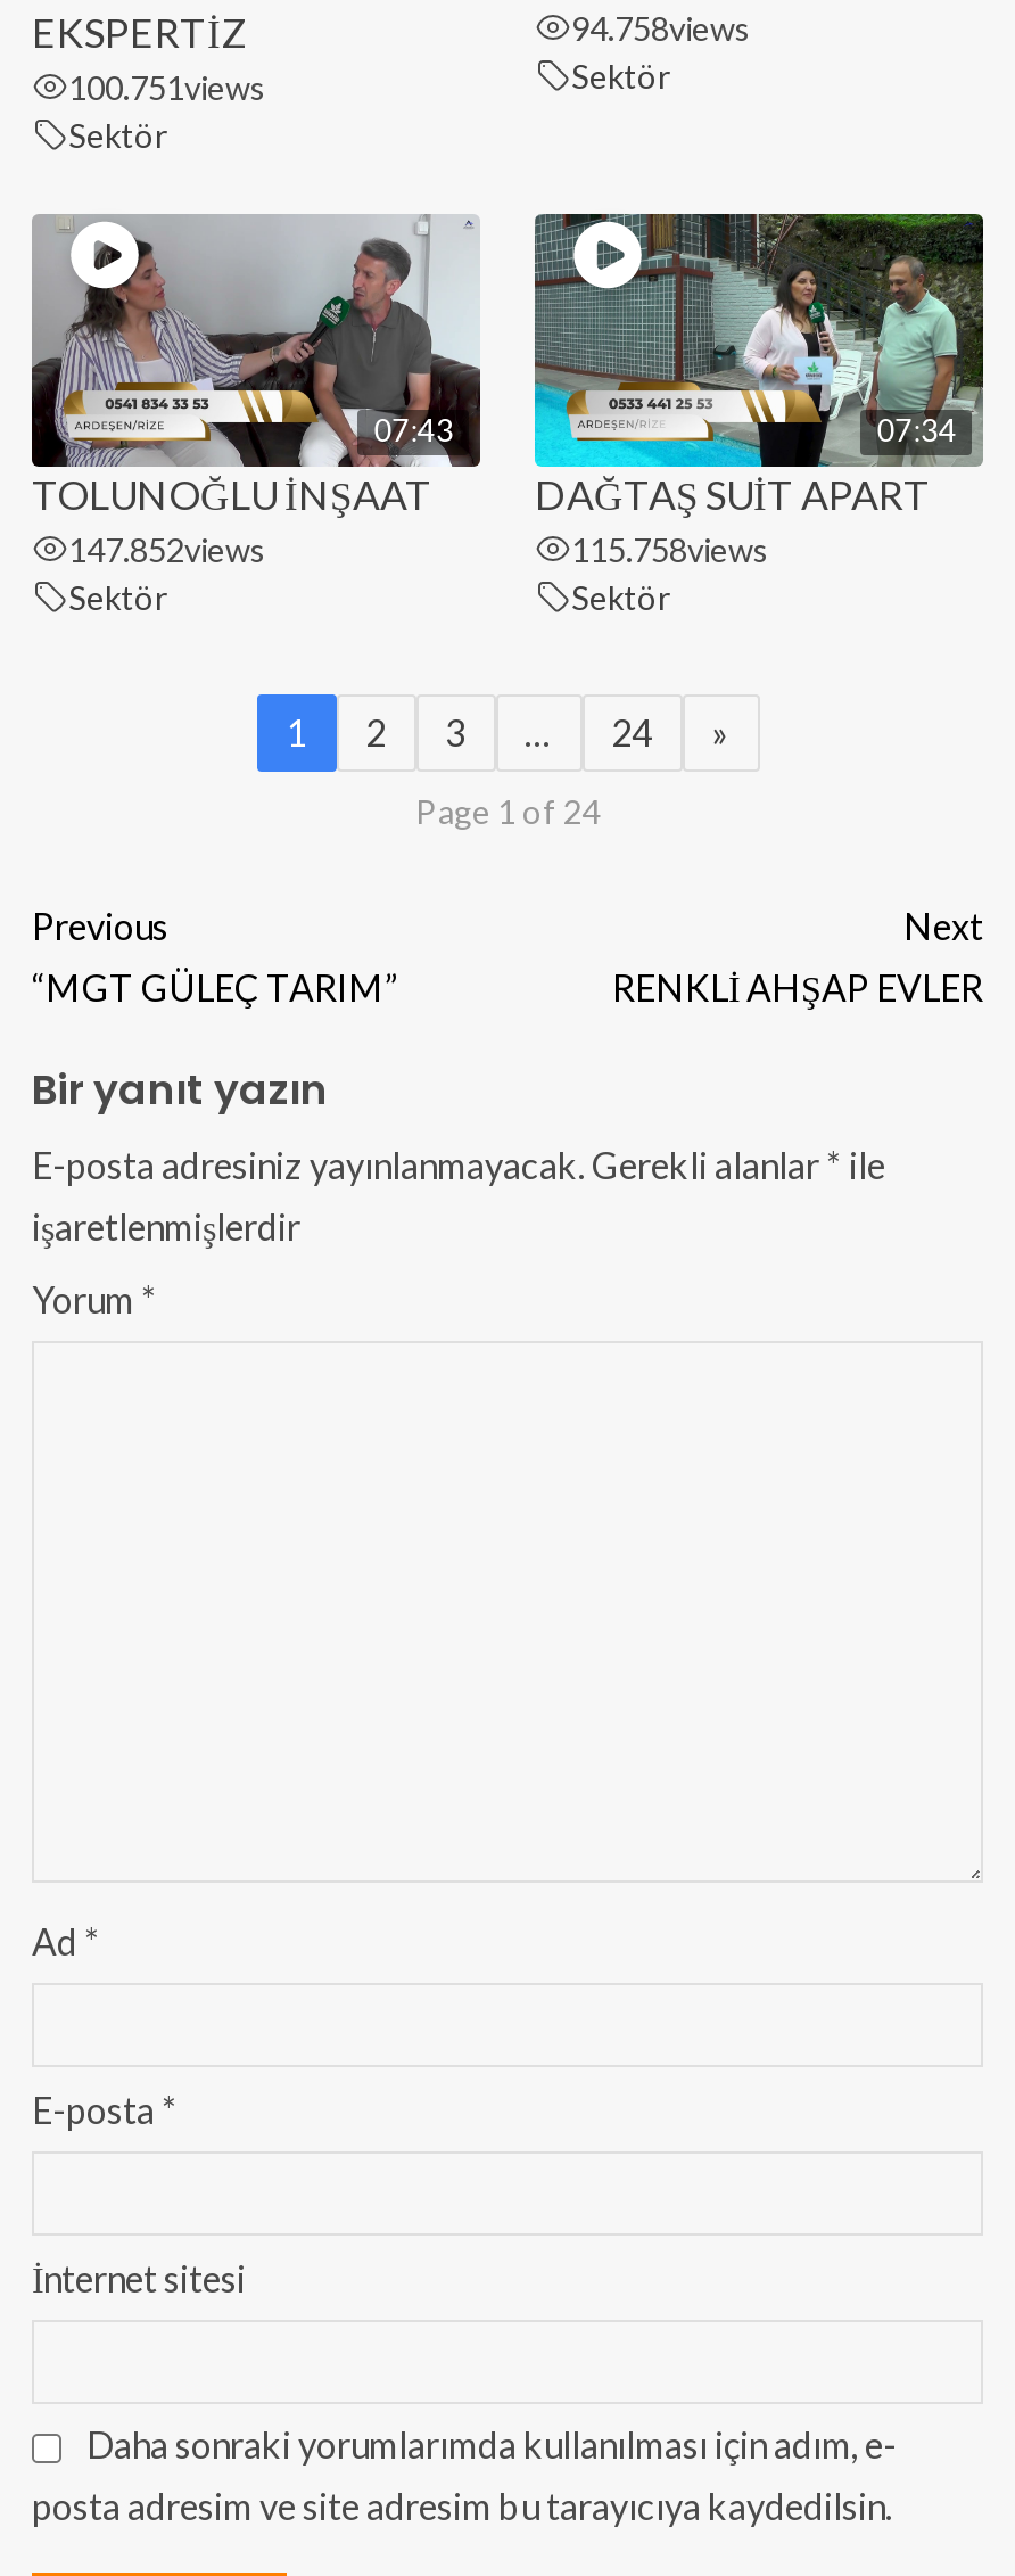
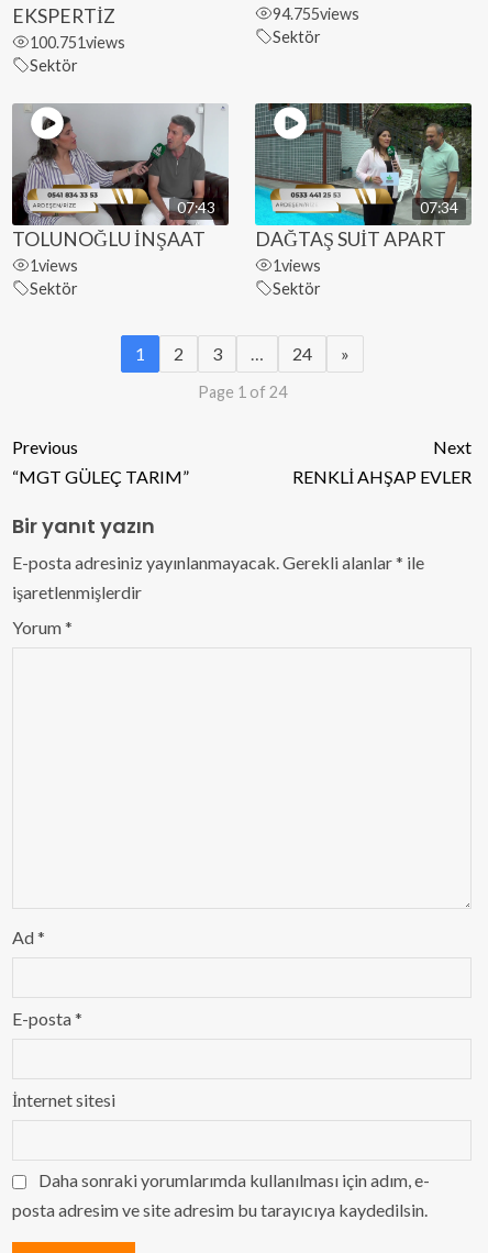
- 94.758views
+ 94.755views

- 147.852views
+ 1views

- 115.758views
+ 1views
